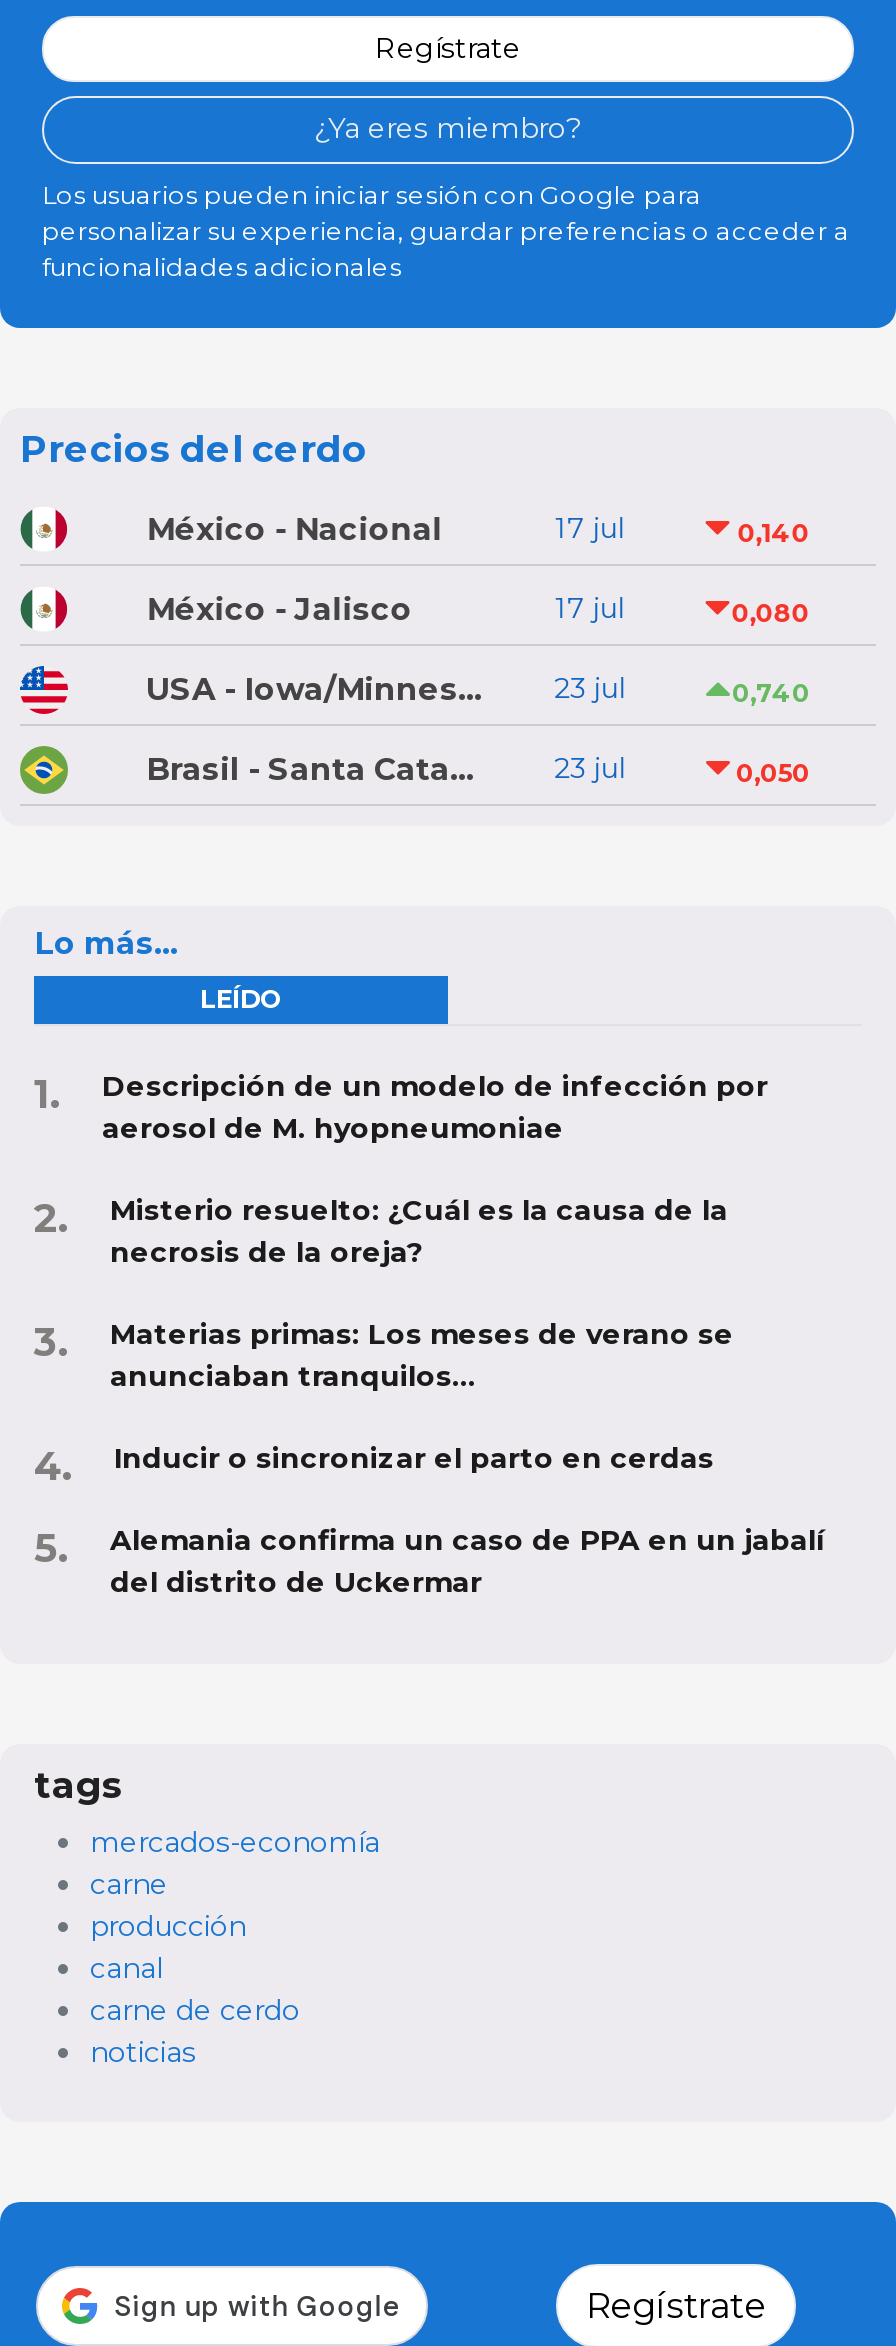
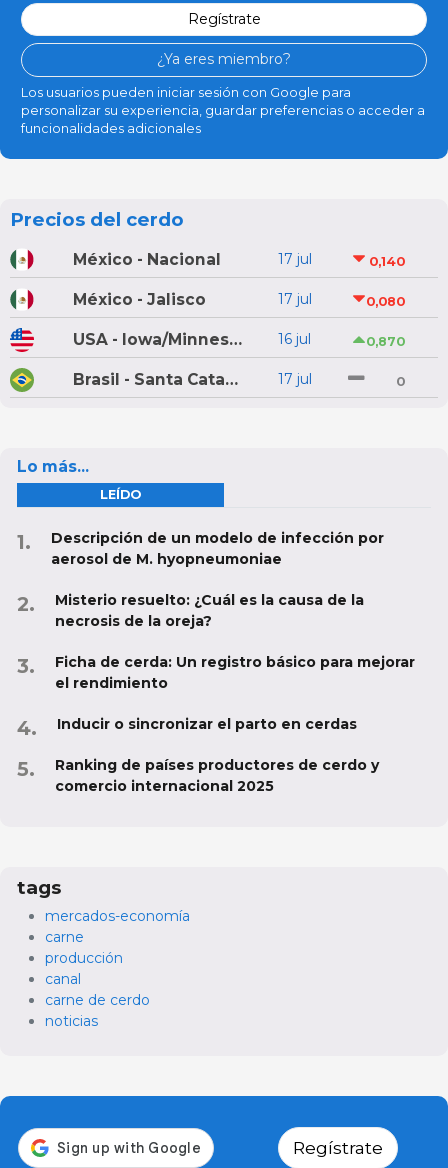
- 23 jul
+ 16 jul

- 0,740
+ 0,870

- 23 jul
+ 17 jul

- 0,050
+ 0

- Materias primas: Los meses de verano se
- anunciaban tranquilos...
+ Ficha de cerda: Un registro básico para mejorar
+ el rendimiento

- Alemania confirma un caso de PPA en un jabalí
- del distrito de Uckermar
+ Ranking de países productores de cerdo y
+ comercio internacional 2025
